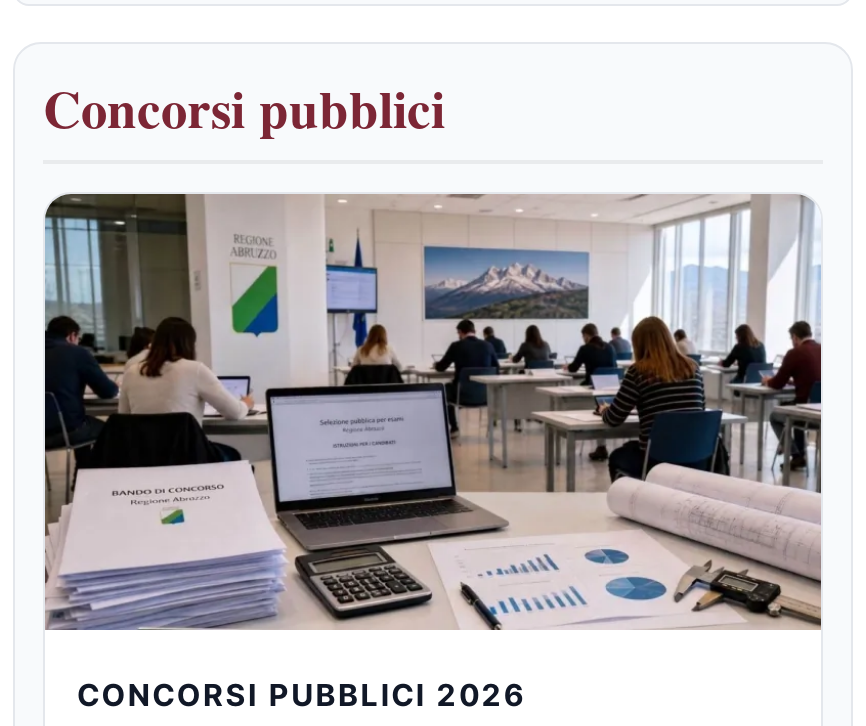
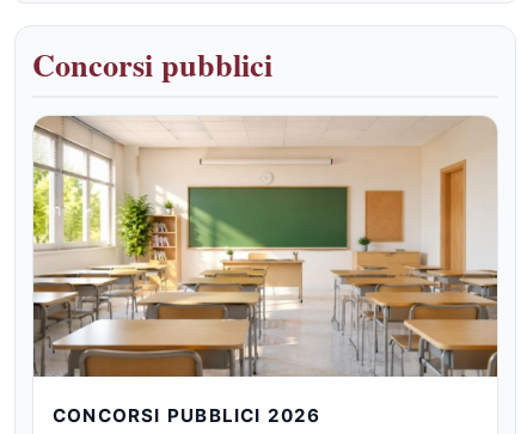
- [image]
+ [image]
